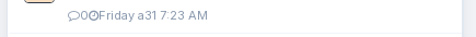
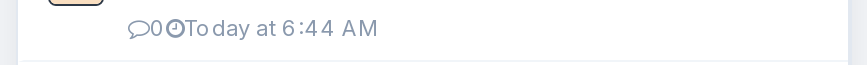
- 0 Friday a31 7:23 AM
+ 0 Today at 6:44 AM
